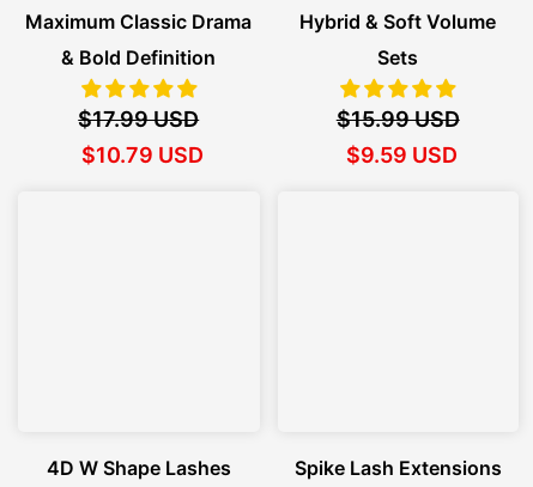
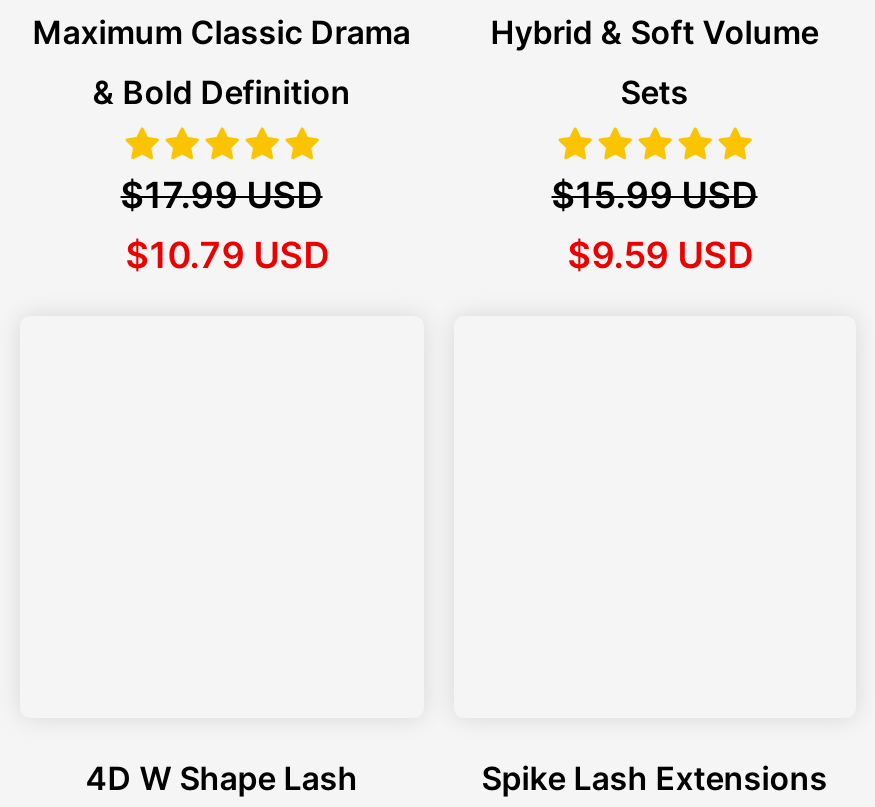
- 4D W Shape Lashes
+ 4D W Shape Lash
